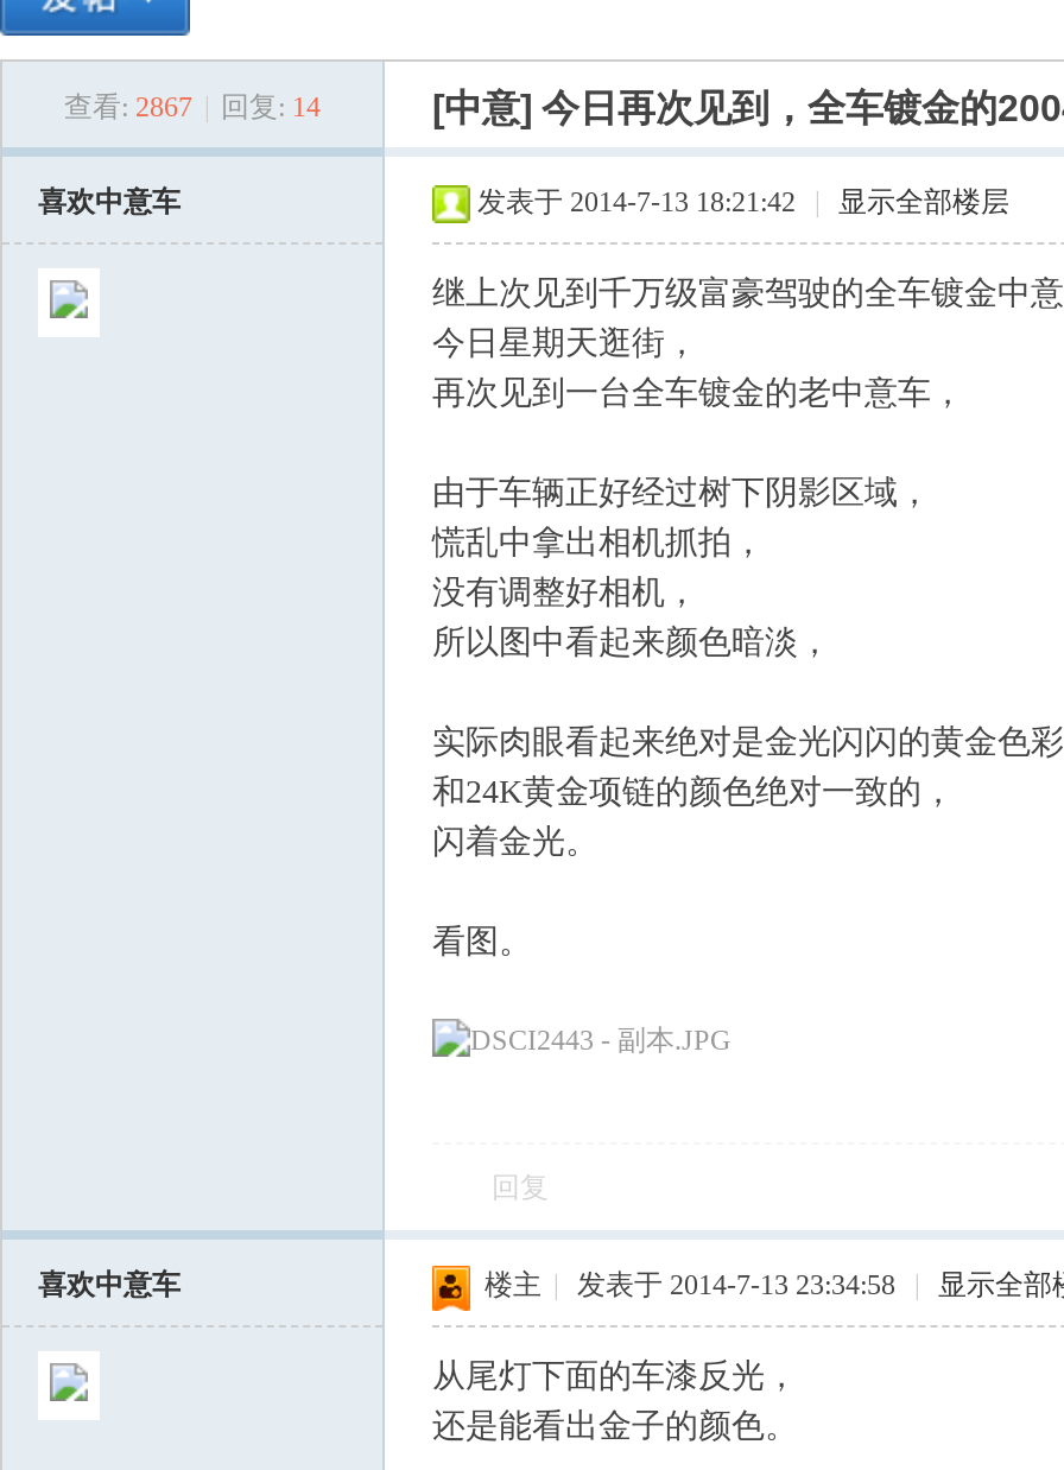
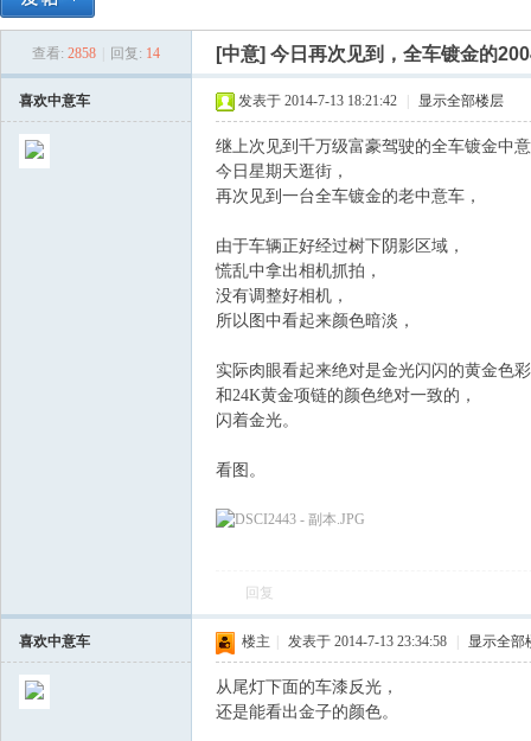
- 查看: 2867
+ 查看: 2858
